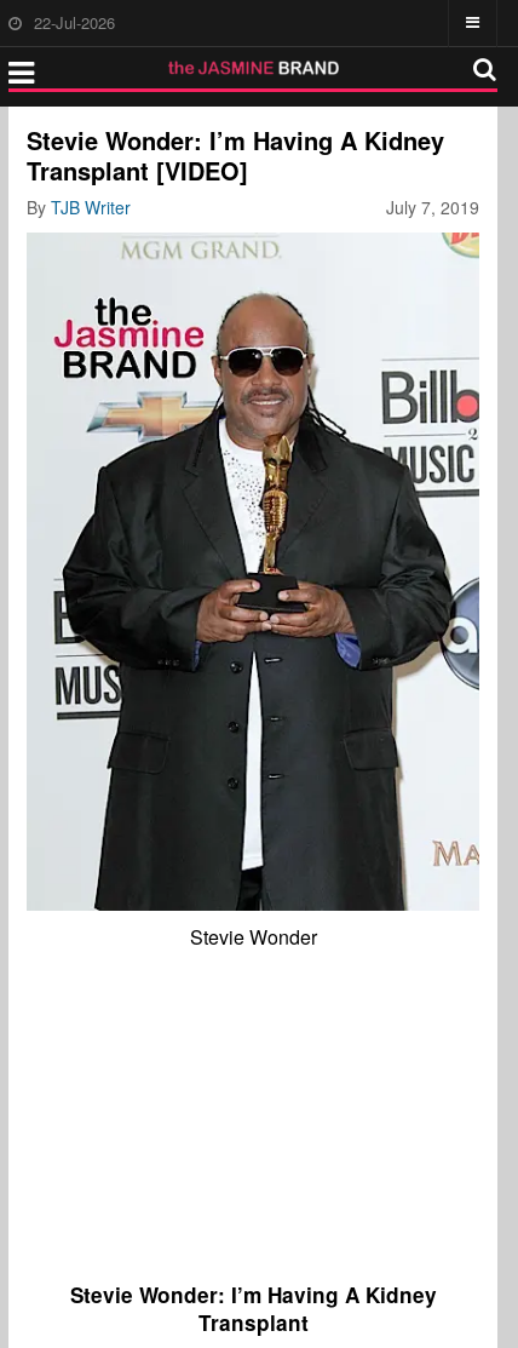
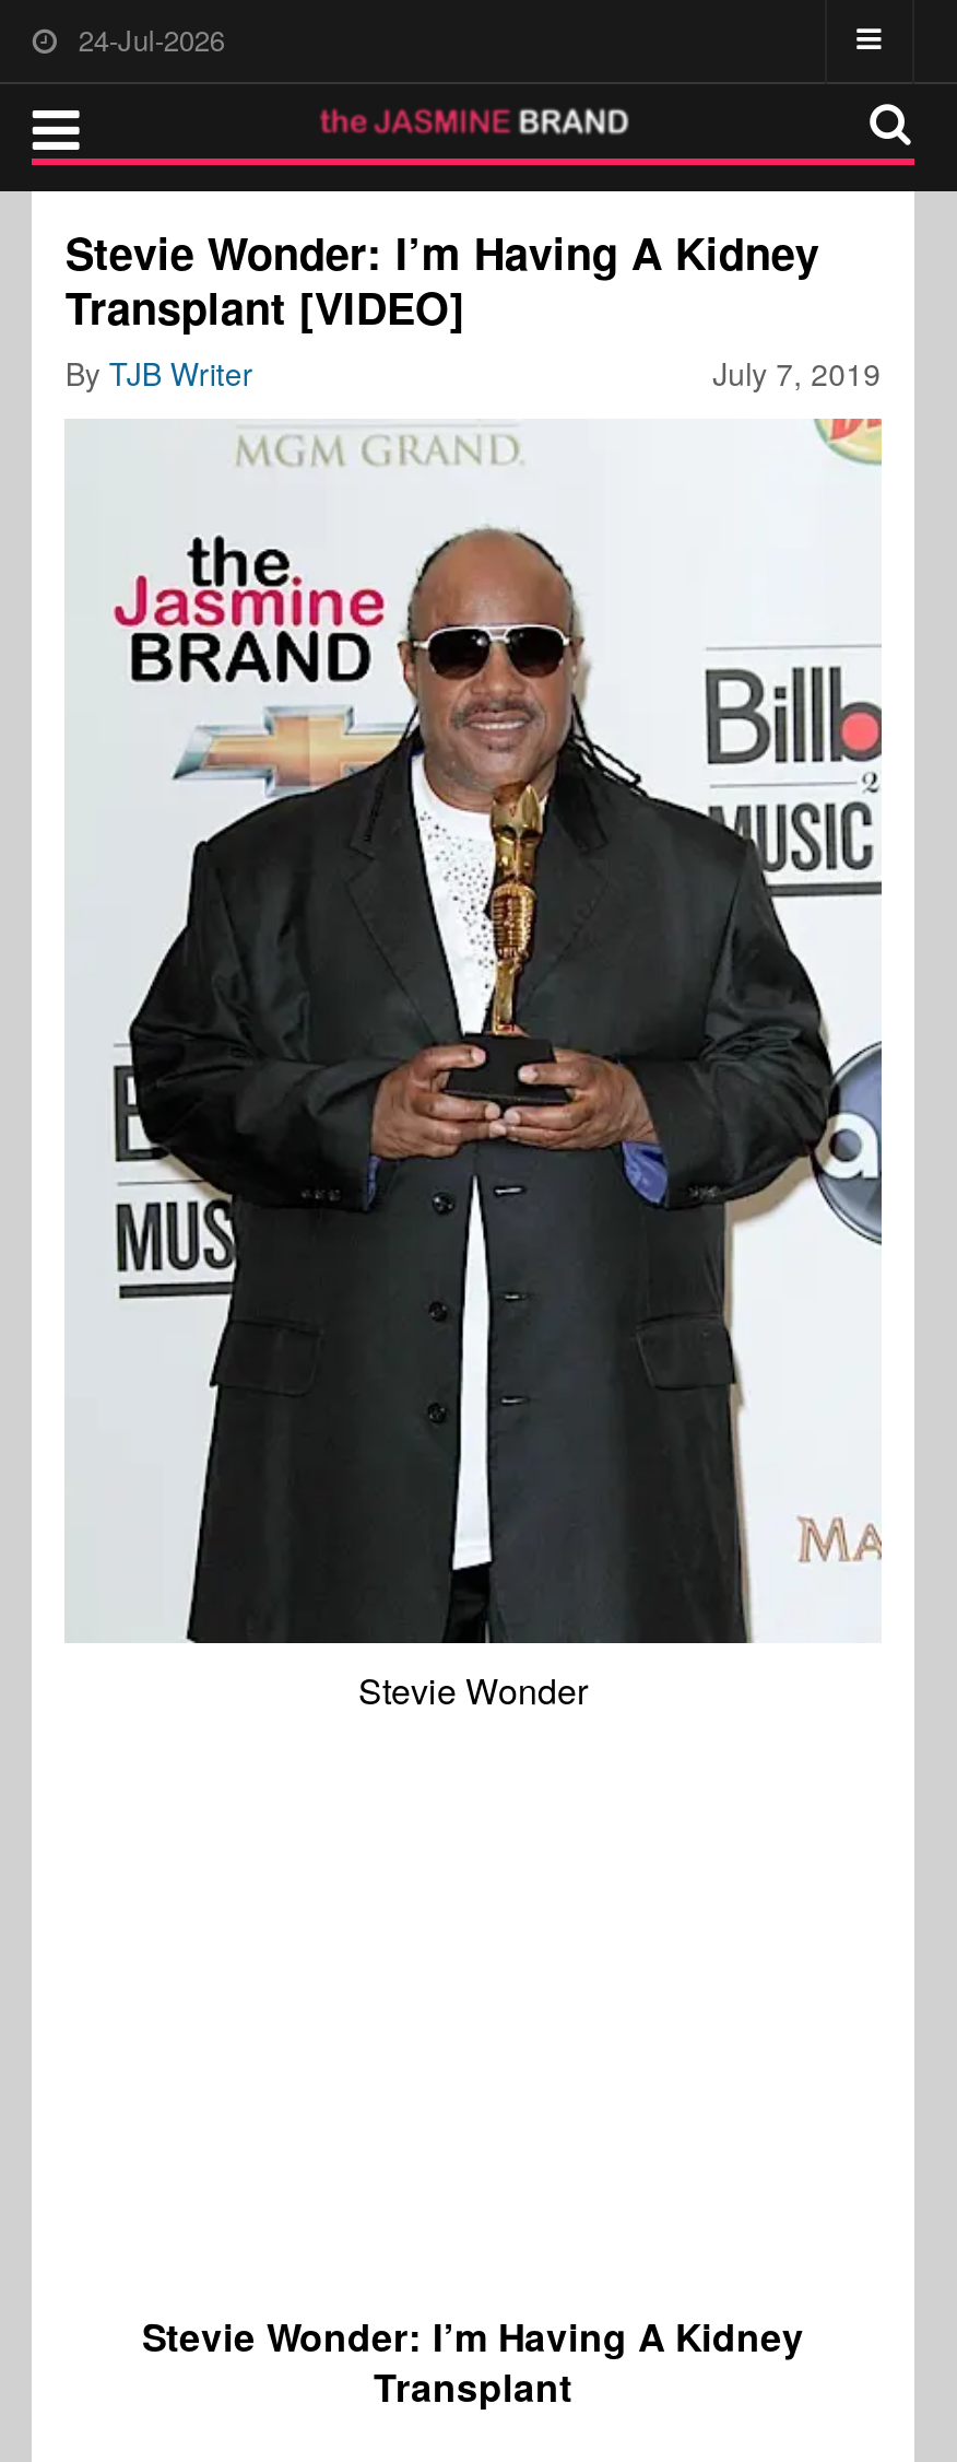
- 22-Jul-2026
+ 24-Jul-2026
